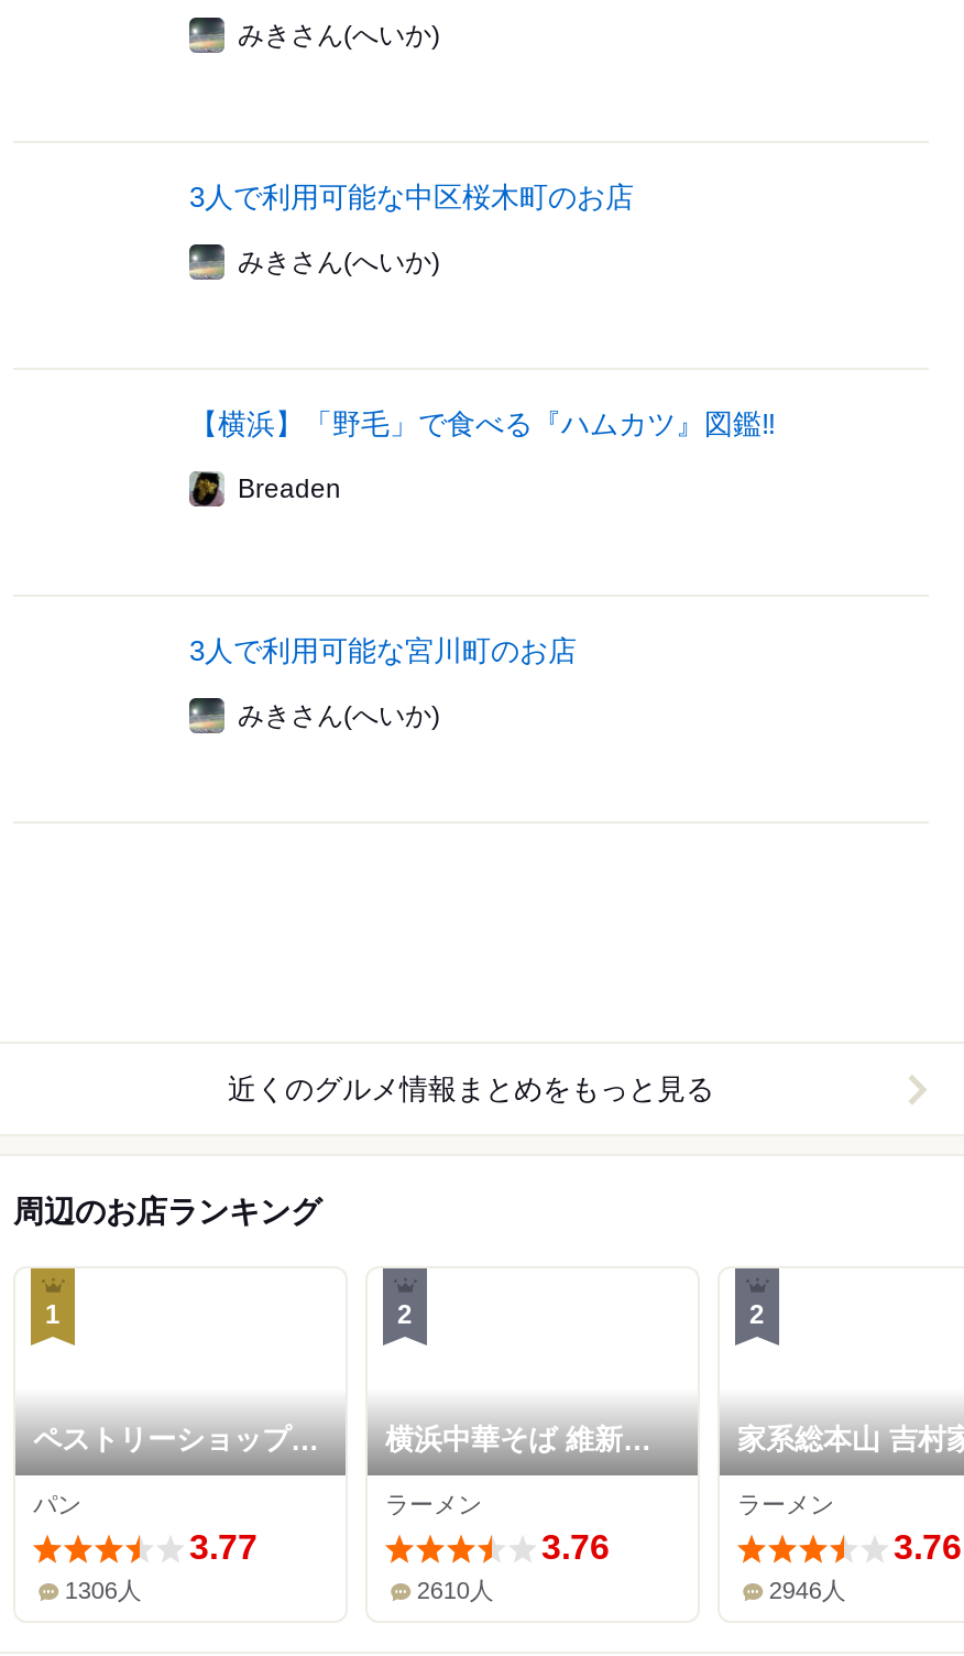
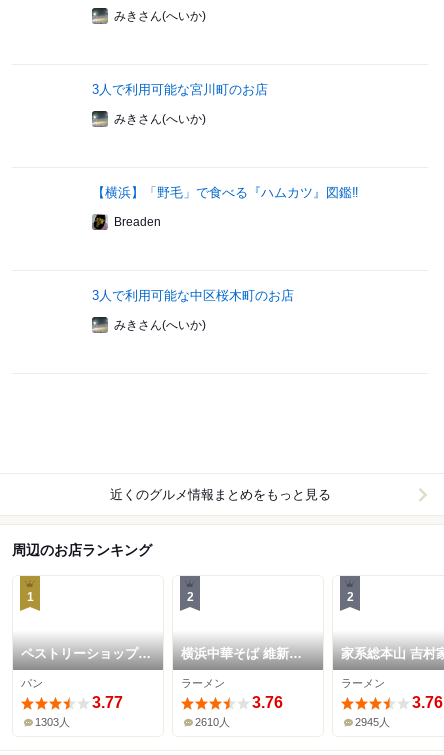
moved down: 3人で利用可能な中区桜木町のお店

moved up: 3人で利用可能な宮川町のお店

- 1306人
+ 1303人

- 2946人
+ 2945人
